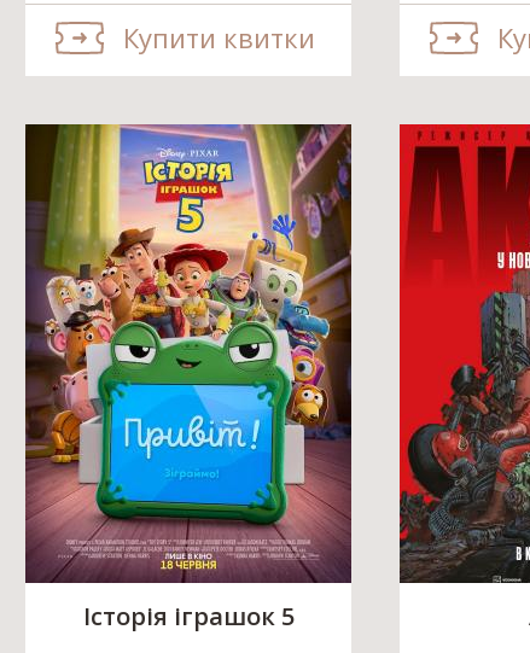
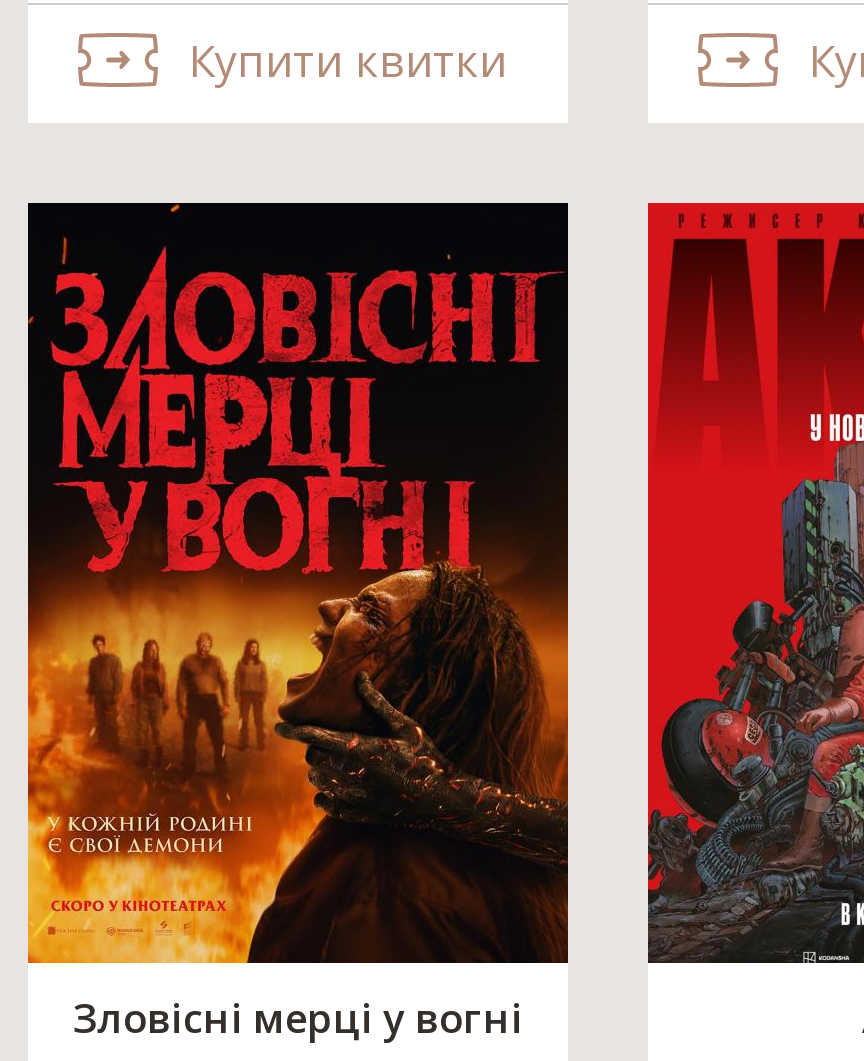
- [image]
- Історія іграшок 5
+ [image]
+ Зловісні мерці у вогні
